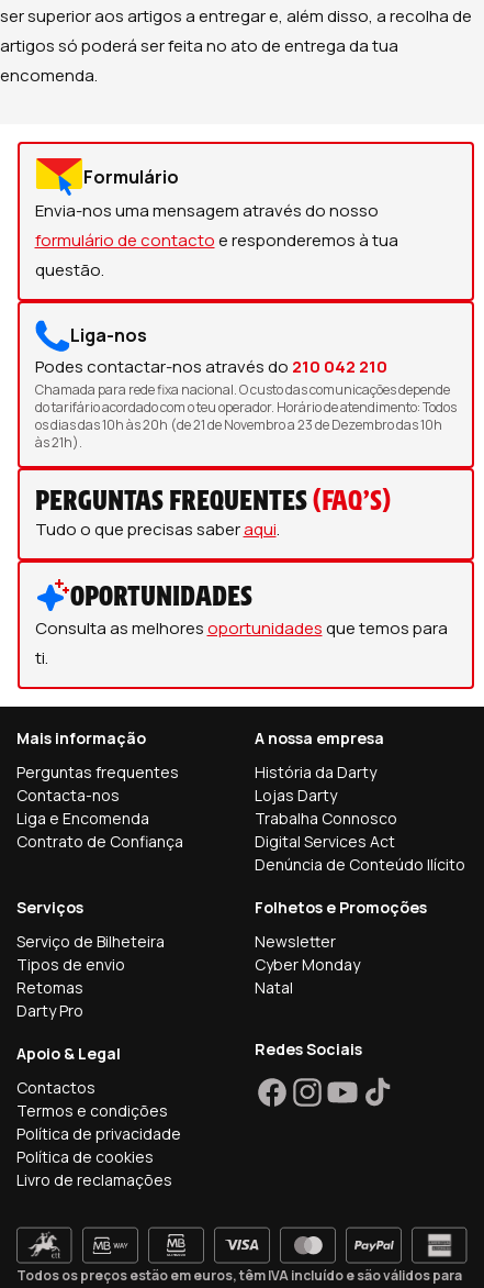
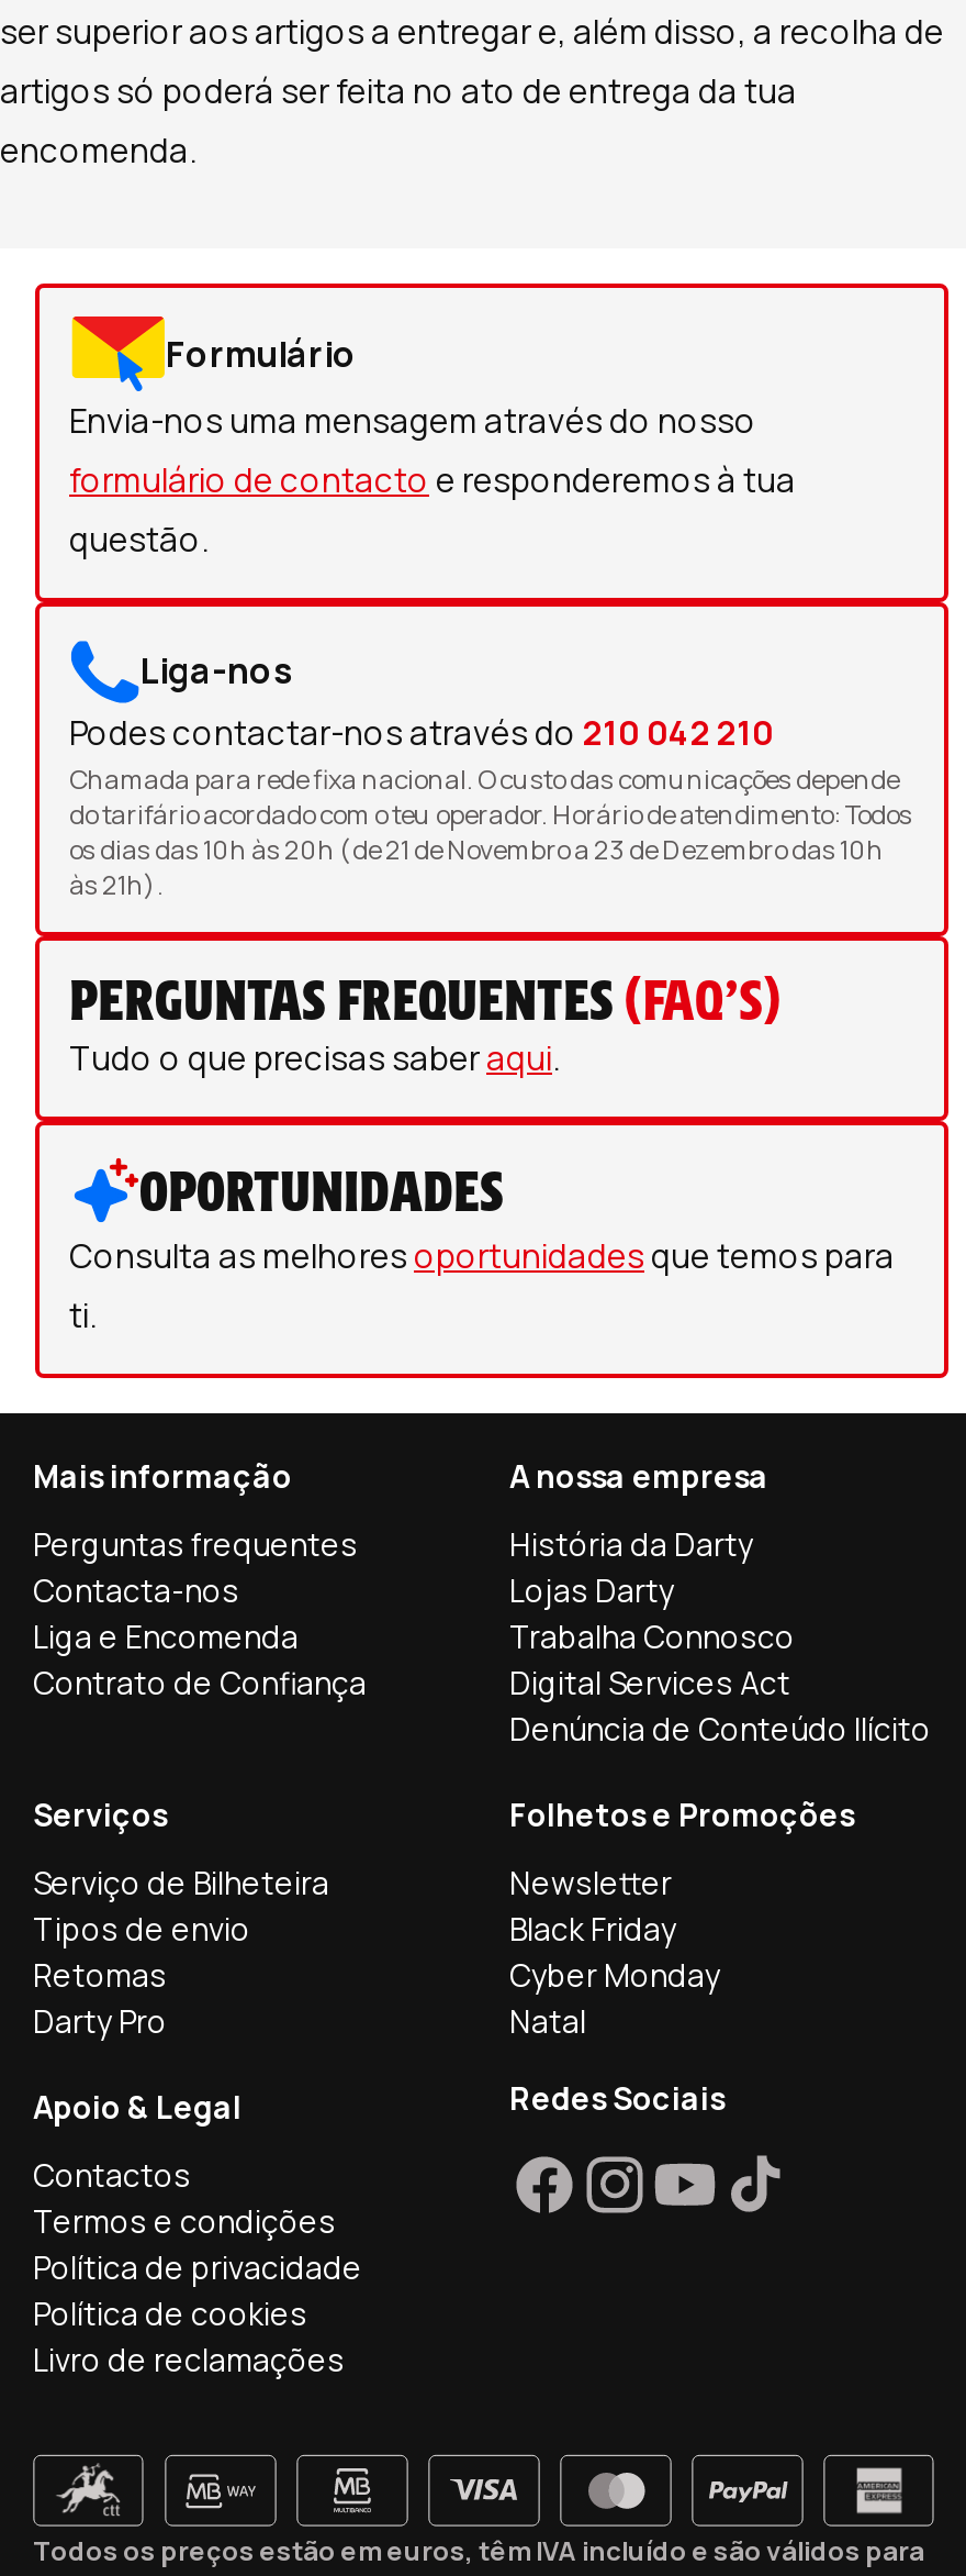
moved down: Cyber Monday | Natal

+ Black Friday
